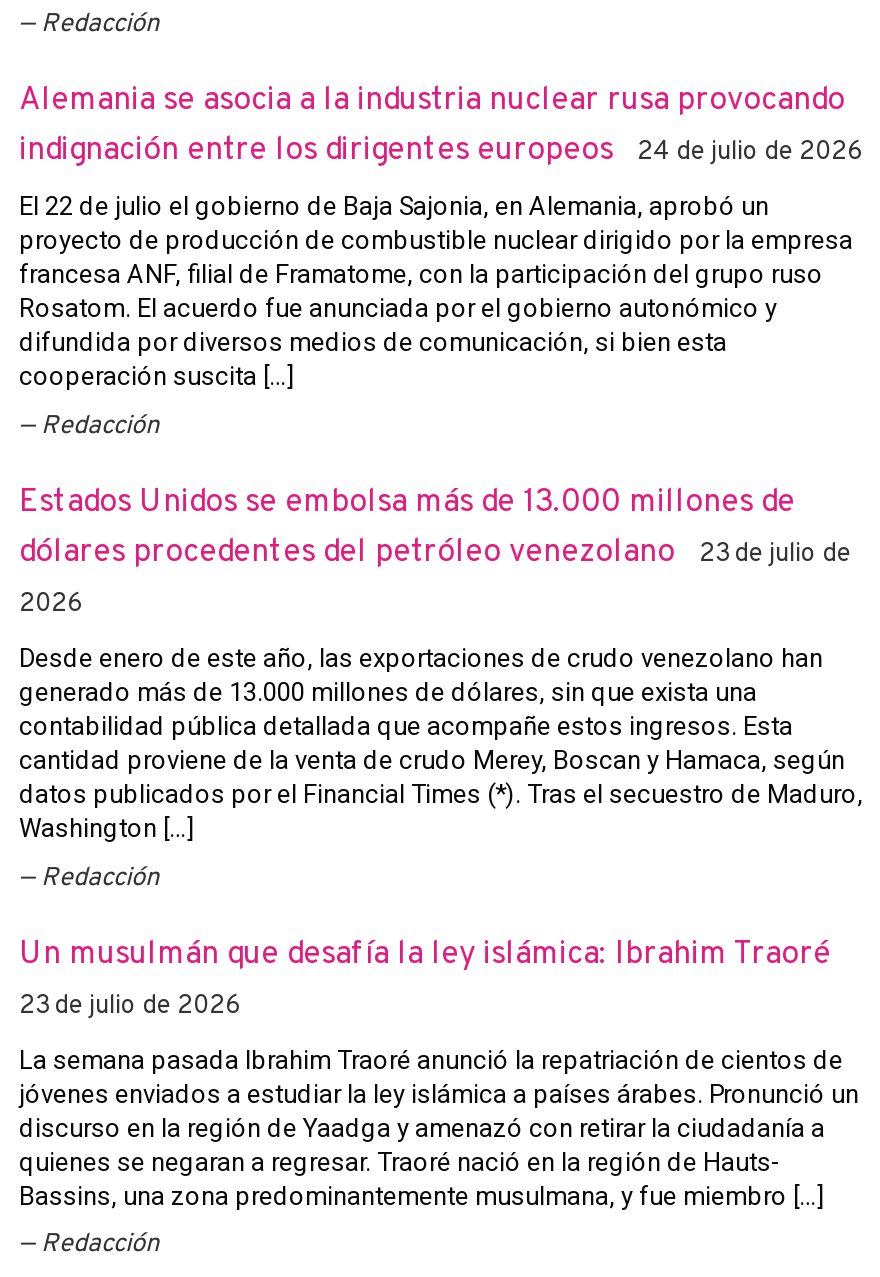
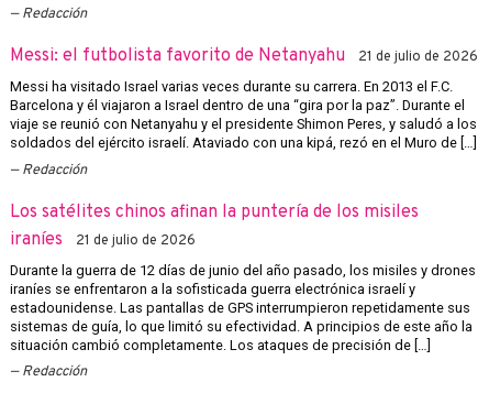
- Alemania se asocia a la industria nuclear rusa provocando
- indignación entre los dirigentes europeos
- 24 de julio de 2026
+ Messi: el futbolista favorito de Netanyahu
+ 21 de julio de 2026

- El 22 de julio el gobierno de Baja Sajonia, en Alemania, aprobó un
- proyecto de producción de combustible nuclear dirigido por la empresa
- francesa ANF, filial de Framatome, con la participación del grupo ruso
- Rosatom. El acuerdo fue anunciada por el gobierno autonómico y
- difundida por diversos medios de comunicación, si bien esta
- cooperación suscita […]
+ Messi ha visitado Israel varias veces durante su carrera. En 2013 el F.C.
+ Barcelona y él viajaron a Israel dentro de una “gira por la paz”. Durante el
+ viaje se reunió con Netanyahu y el presidente Shimon Peres, y saludó a los
+ soldados del ejército israelí. Ataviado con una kipá, rezó en el Muro de […]

- Estados Unidos se embolsa más de 13.000 millones de
- dólares procedentes del petróleo venezolano
- 23 de julio de
- 2026
- Desde enero de este año, las exportaciones de crudo venezolano han
- generado más de 13.000 millones de dólares, sin que exista una
- contabilidad pública detallada que acompañe estos ingresos. Esta
- cantidad proviene de la venta de crudo Merey, Boscan y Hamaca, según
- datos publicados por el Financial Times (*). Tras el secuestro de Maduro,
- Washington […]
- Redacción
- Un musulmán que desafía la ley islámica: Ibrahim Traoré
- 23 de julio de 2026
- La semana pasada Ibrahim Traoré anunció la repatriación de cientos de
- jóvenes enviados a estudiar la ley islámica a países árabes. Pronunció un
- discurso en la región de Yaadga y amenazó con retirar la ciudadanía a
- quienes se negaran a regresar. Traoré nació en la región de Hauts-
- Bassins, una zona predominantemente musulmana, y fue miembro […]
+ Los satélites chinos afinan la puntería de los misiles
+ iraníes
+ 21 de julio de 2026
+ Durante la guerra de 12 días de junio del año pasado, los misiles y drones
+ iraníes se enfrentaron a la sofisticada guerra electrónica israelí y
+ estadounidense. Las pantallas de GPS interrumpieron repetidamente sus
+ sistemas de guía, lo que limitó su efectividad. A principios de este año la
+ situación cambió completamente. Los ataques de precisión de […]
